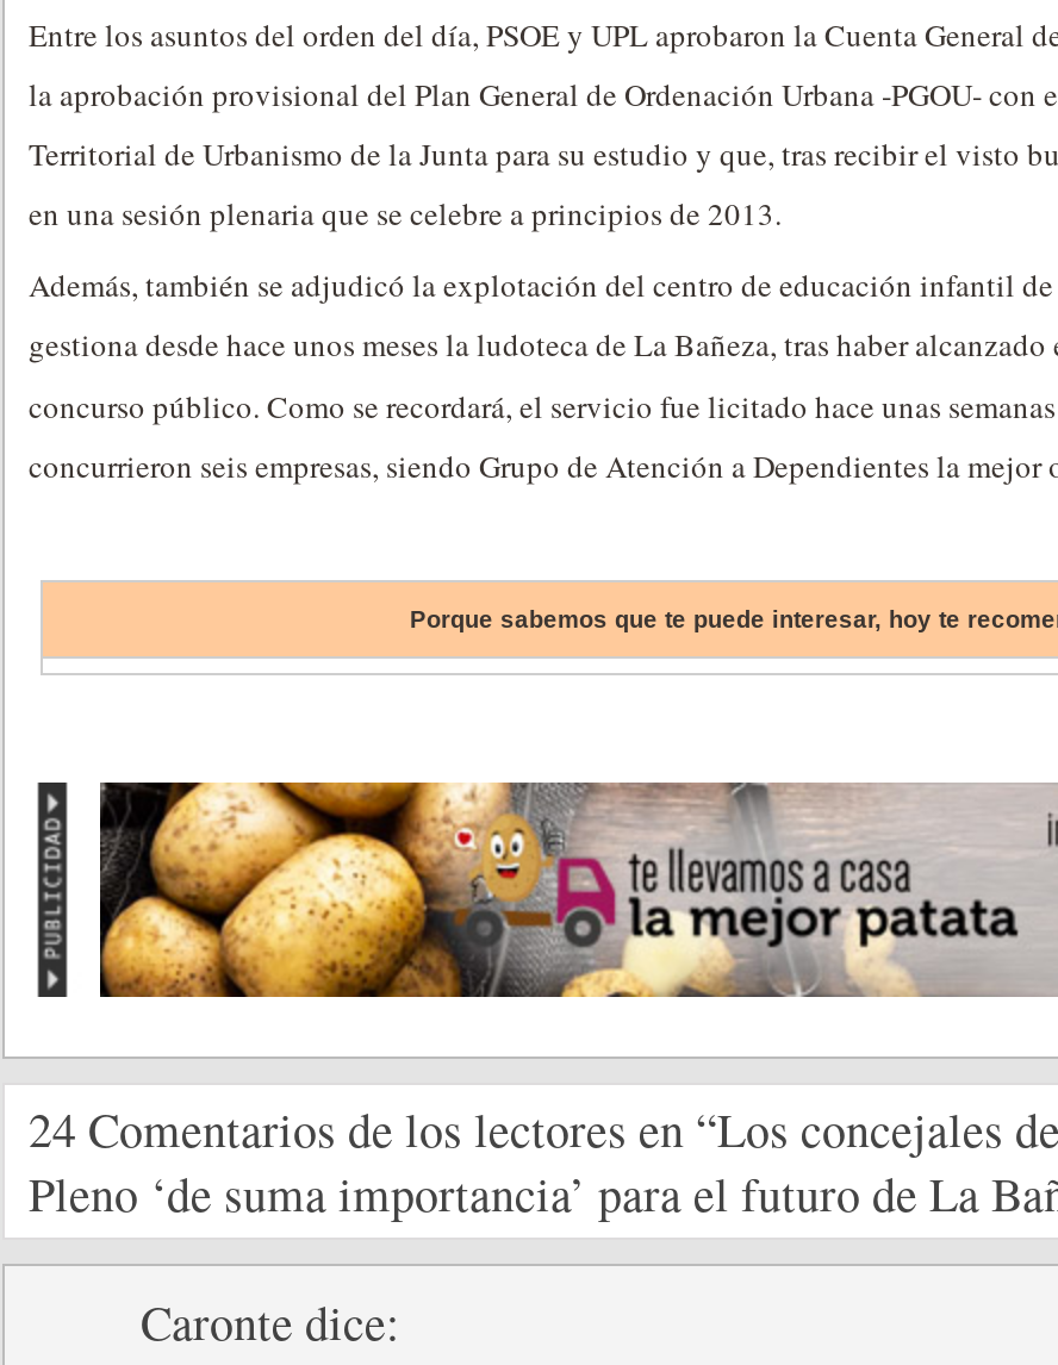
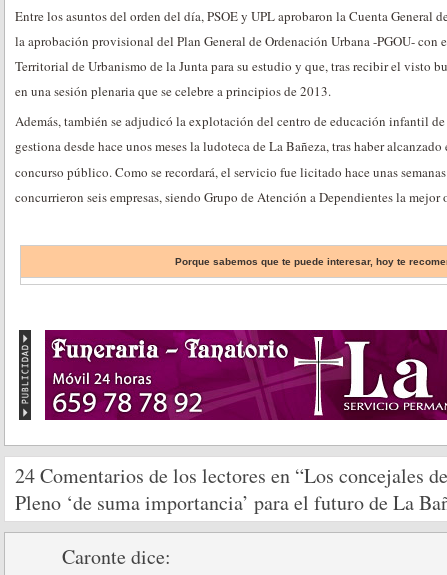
- [image]
+ [image]
